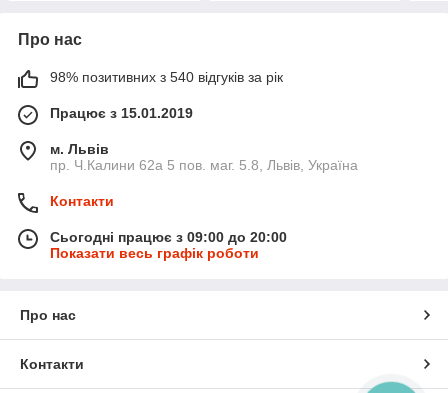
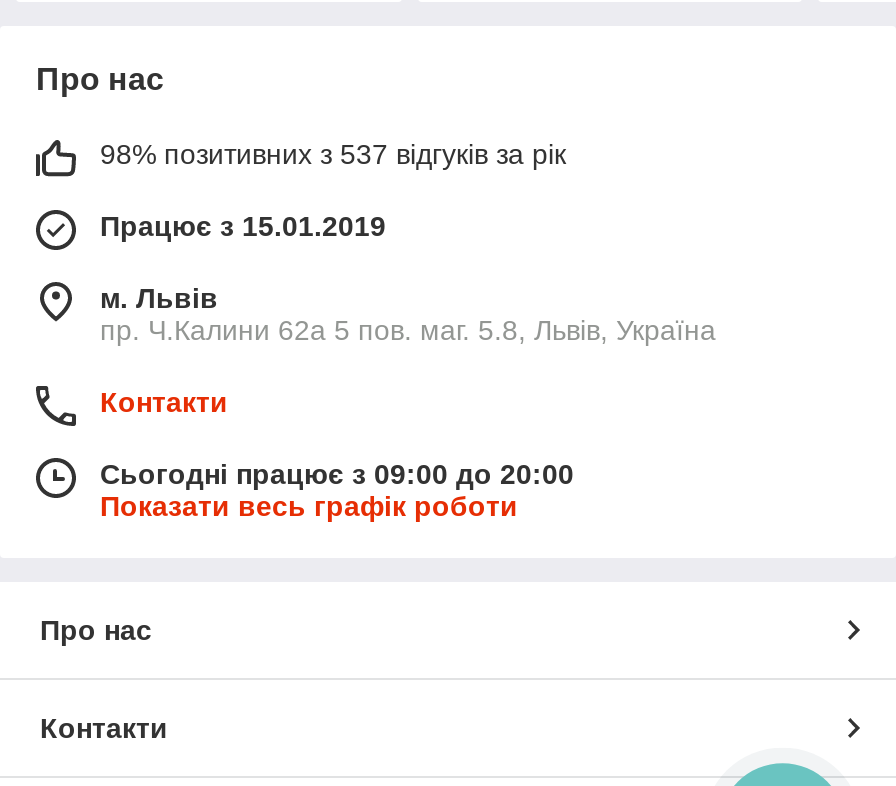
- 98% позитивних з 540 відгуків за рік
+ 98% позитивних з 537 відгуків за рік
